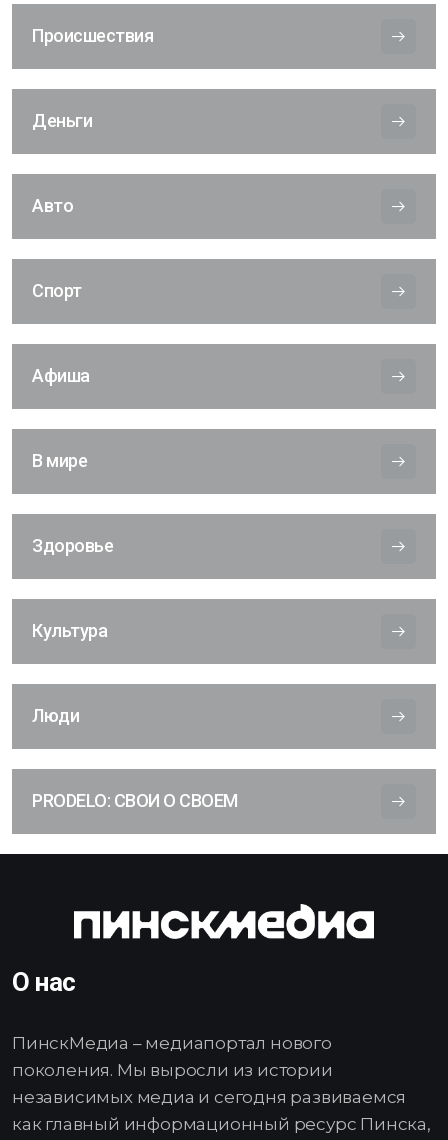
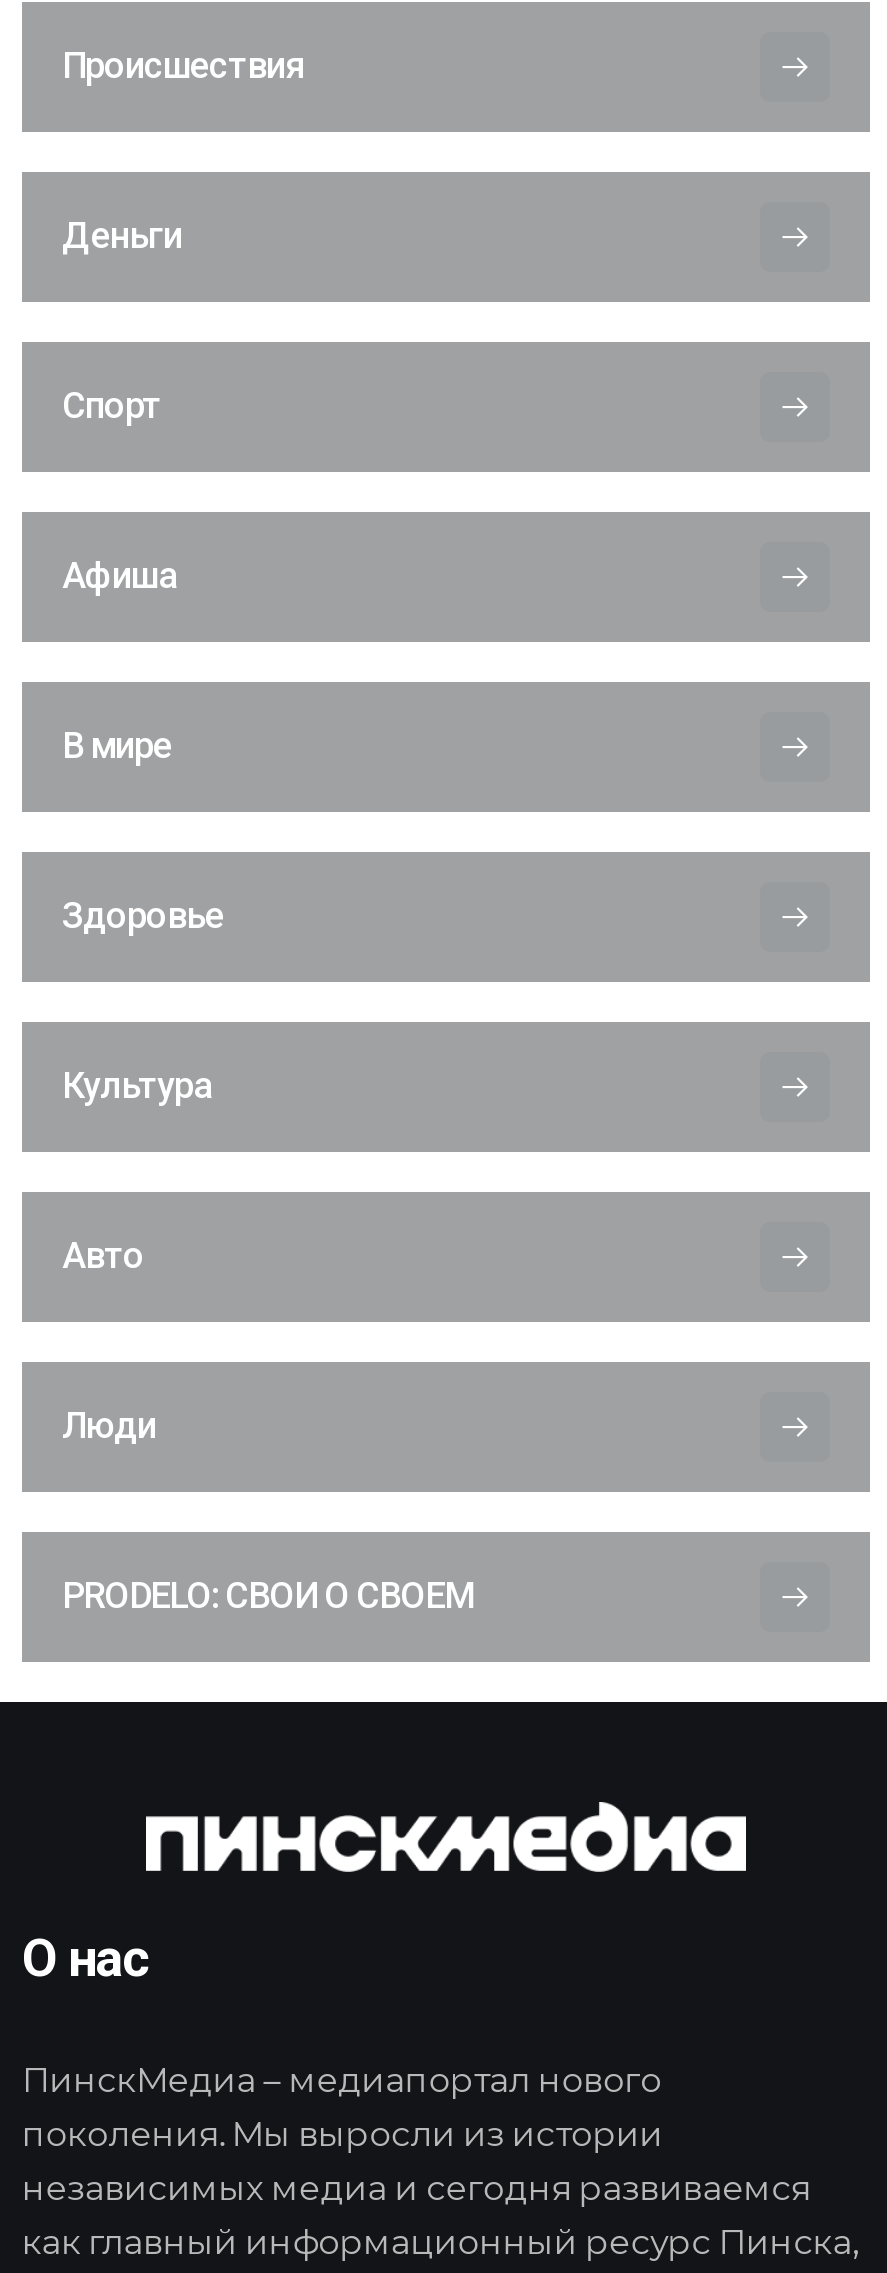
moved down: Авто

moved up: Спорт | Афиша | В мире | Здоровье | Культура
